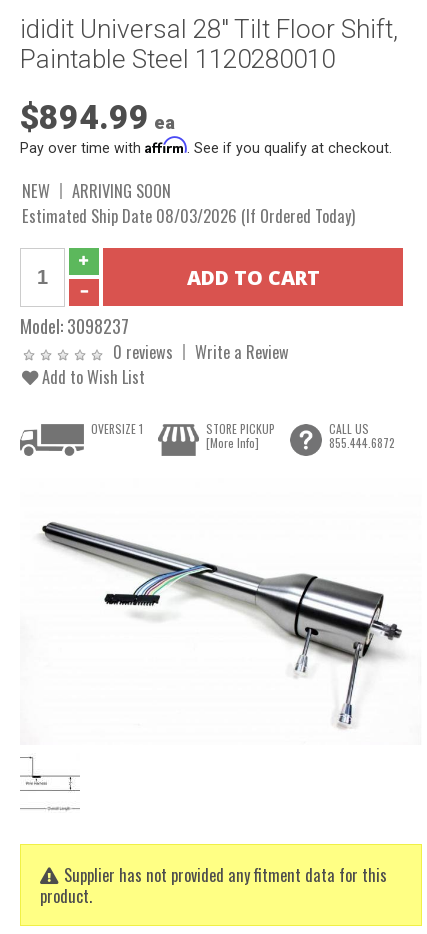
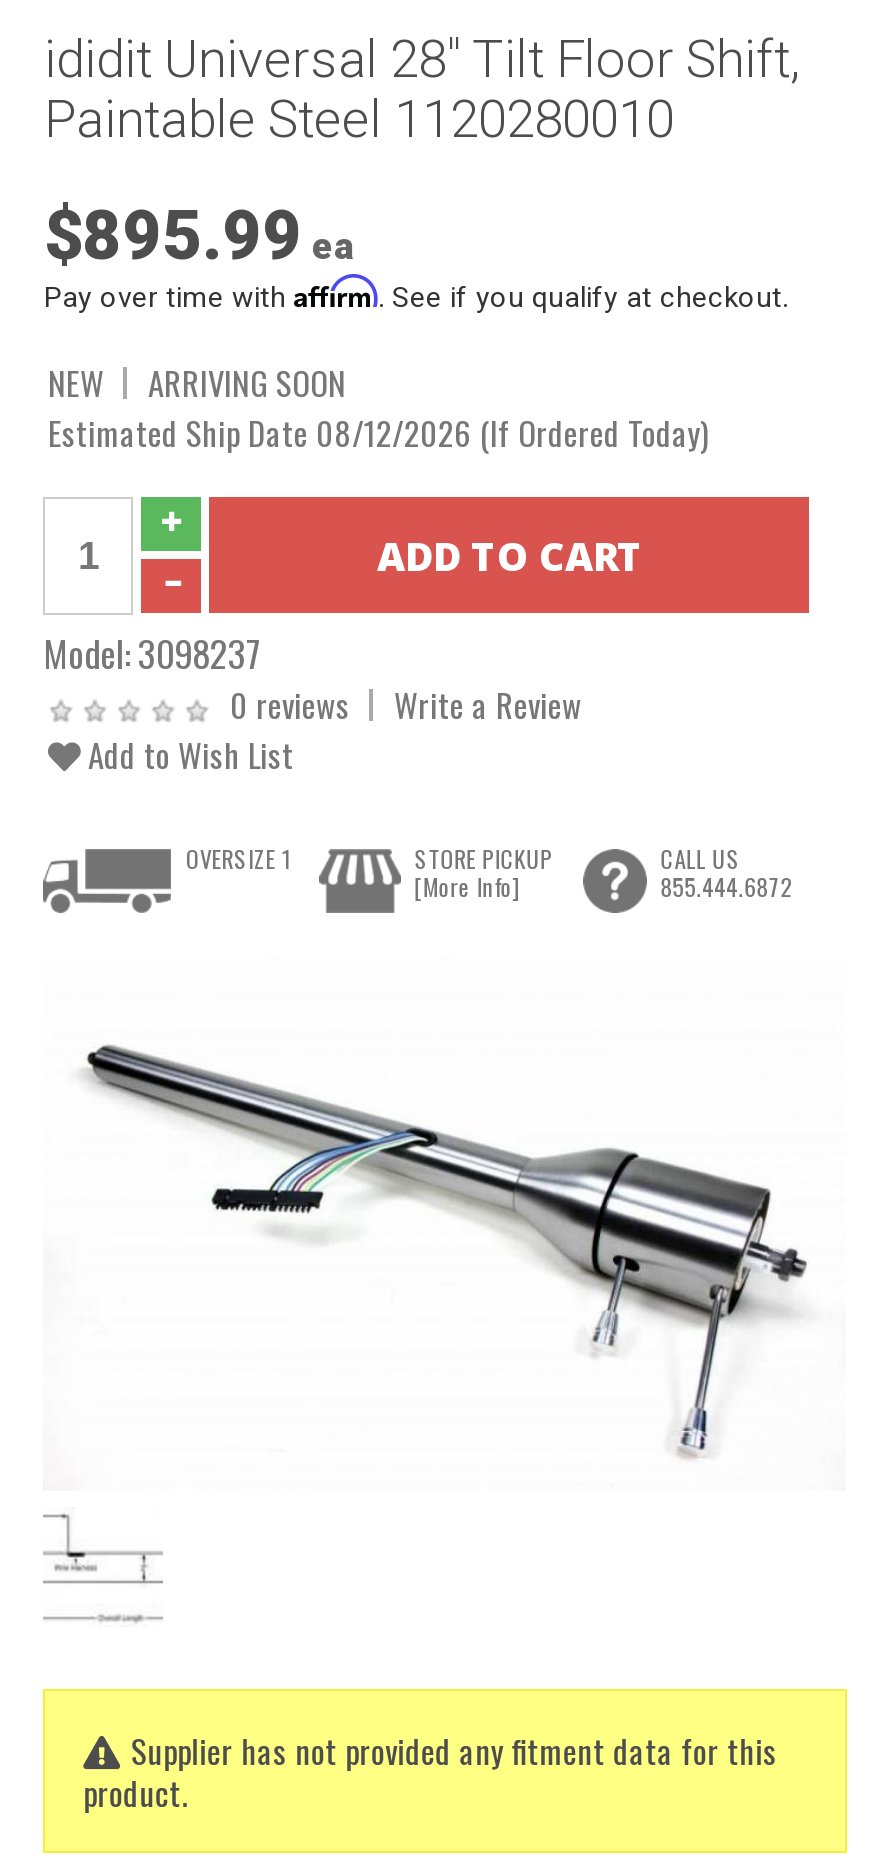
- $894.99 ea
+ $895.99 ea

- Estimated Ship Date 08/03/2026 (If Ordered Today)
+ Estimated Ship Date 08/12/2026 (If Ordered Today)
